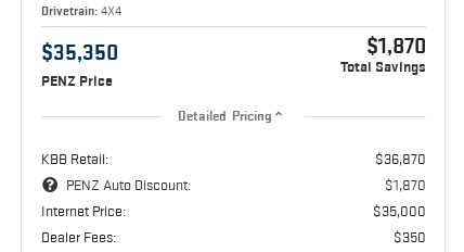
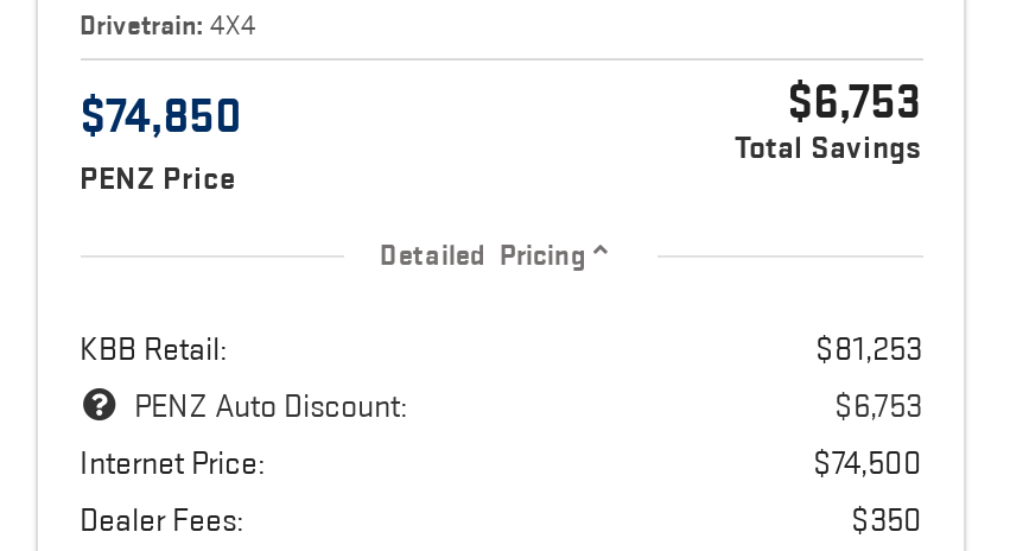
- $35,350
+ $74,850

- $1,870
+ $6,753

- $36,870
+ $81,253

- $1,870
+ $6,753

- $35,000
+ $74,500
